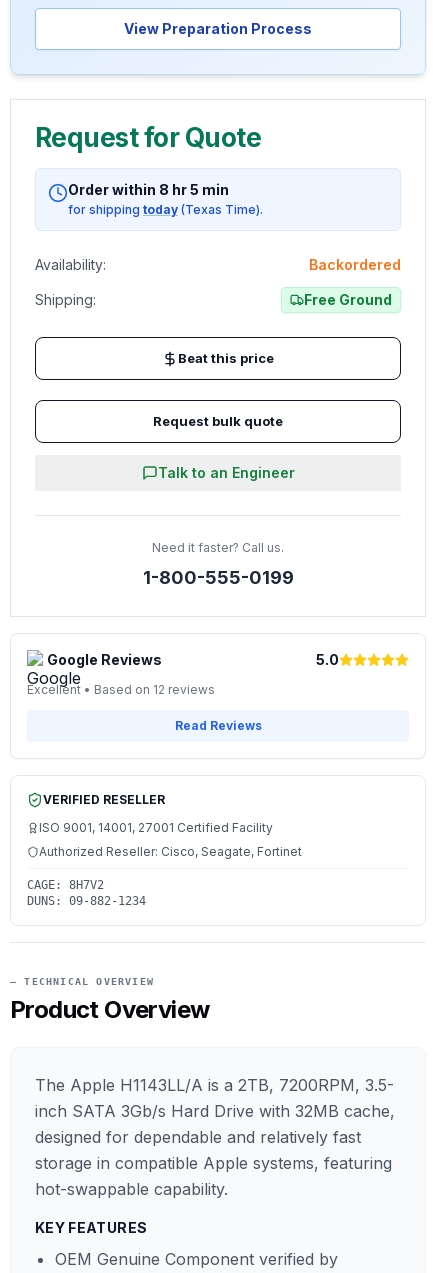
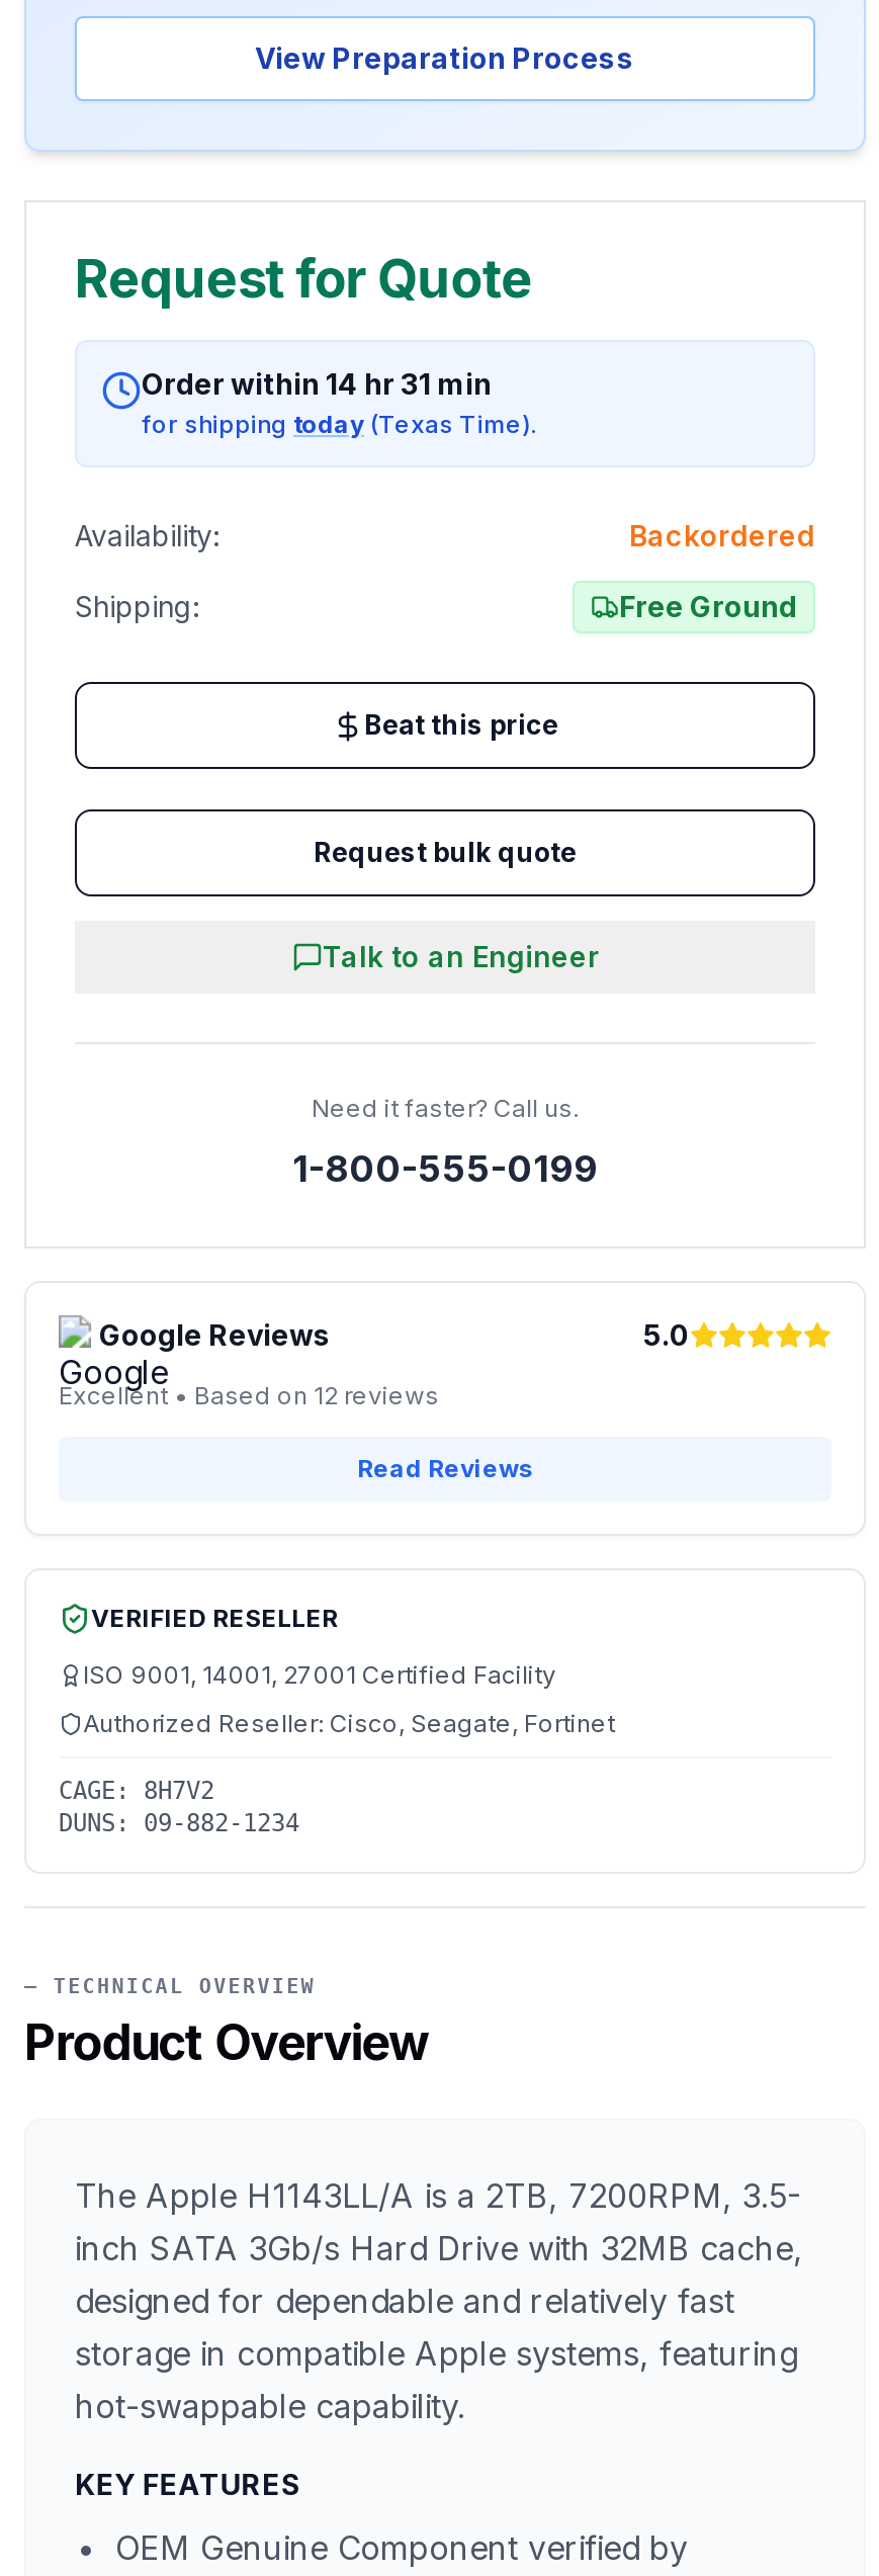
- Order within 8 hr 5 min
+ Order within 14 hr 31 min
